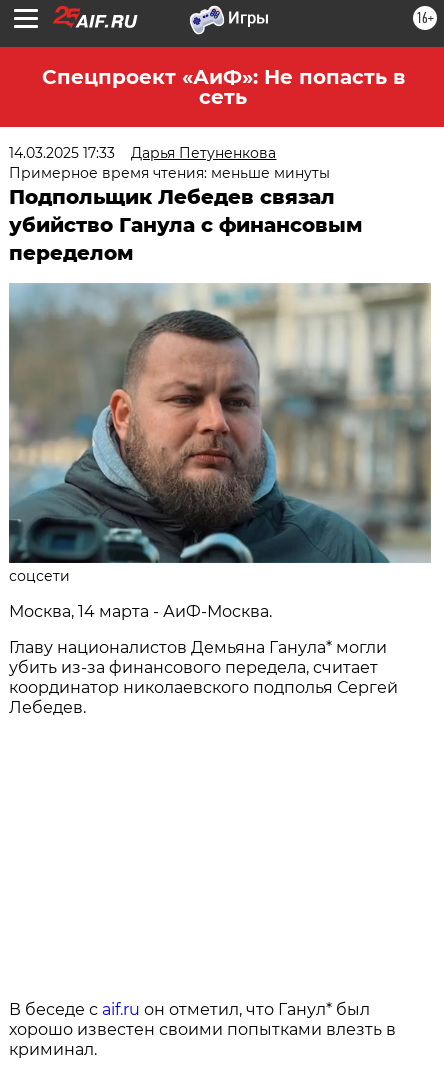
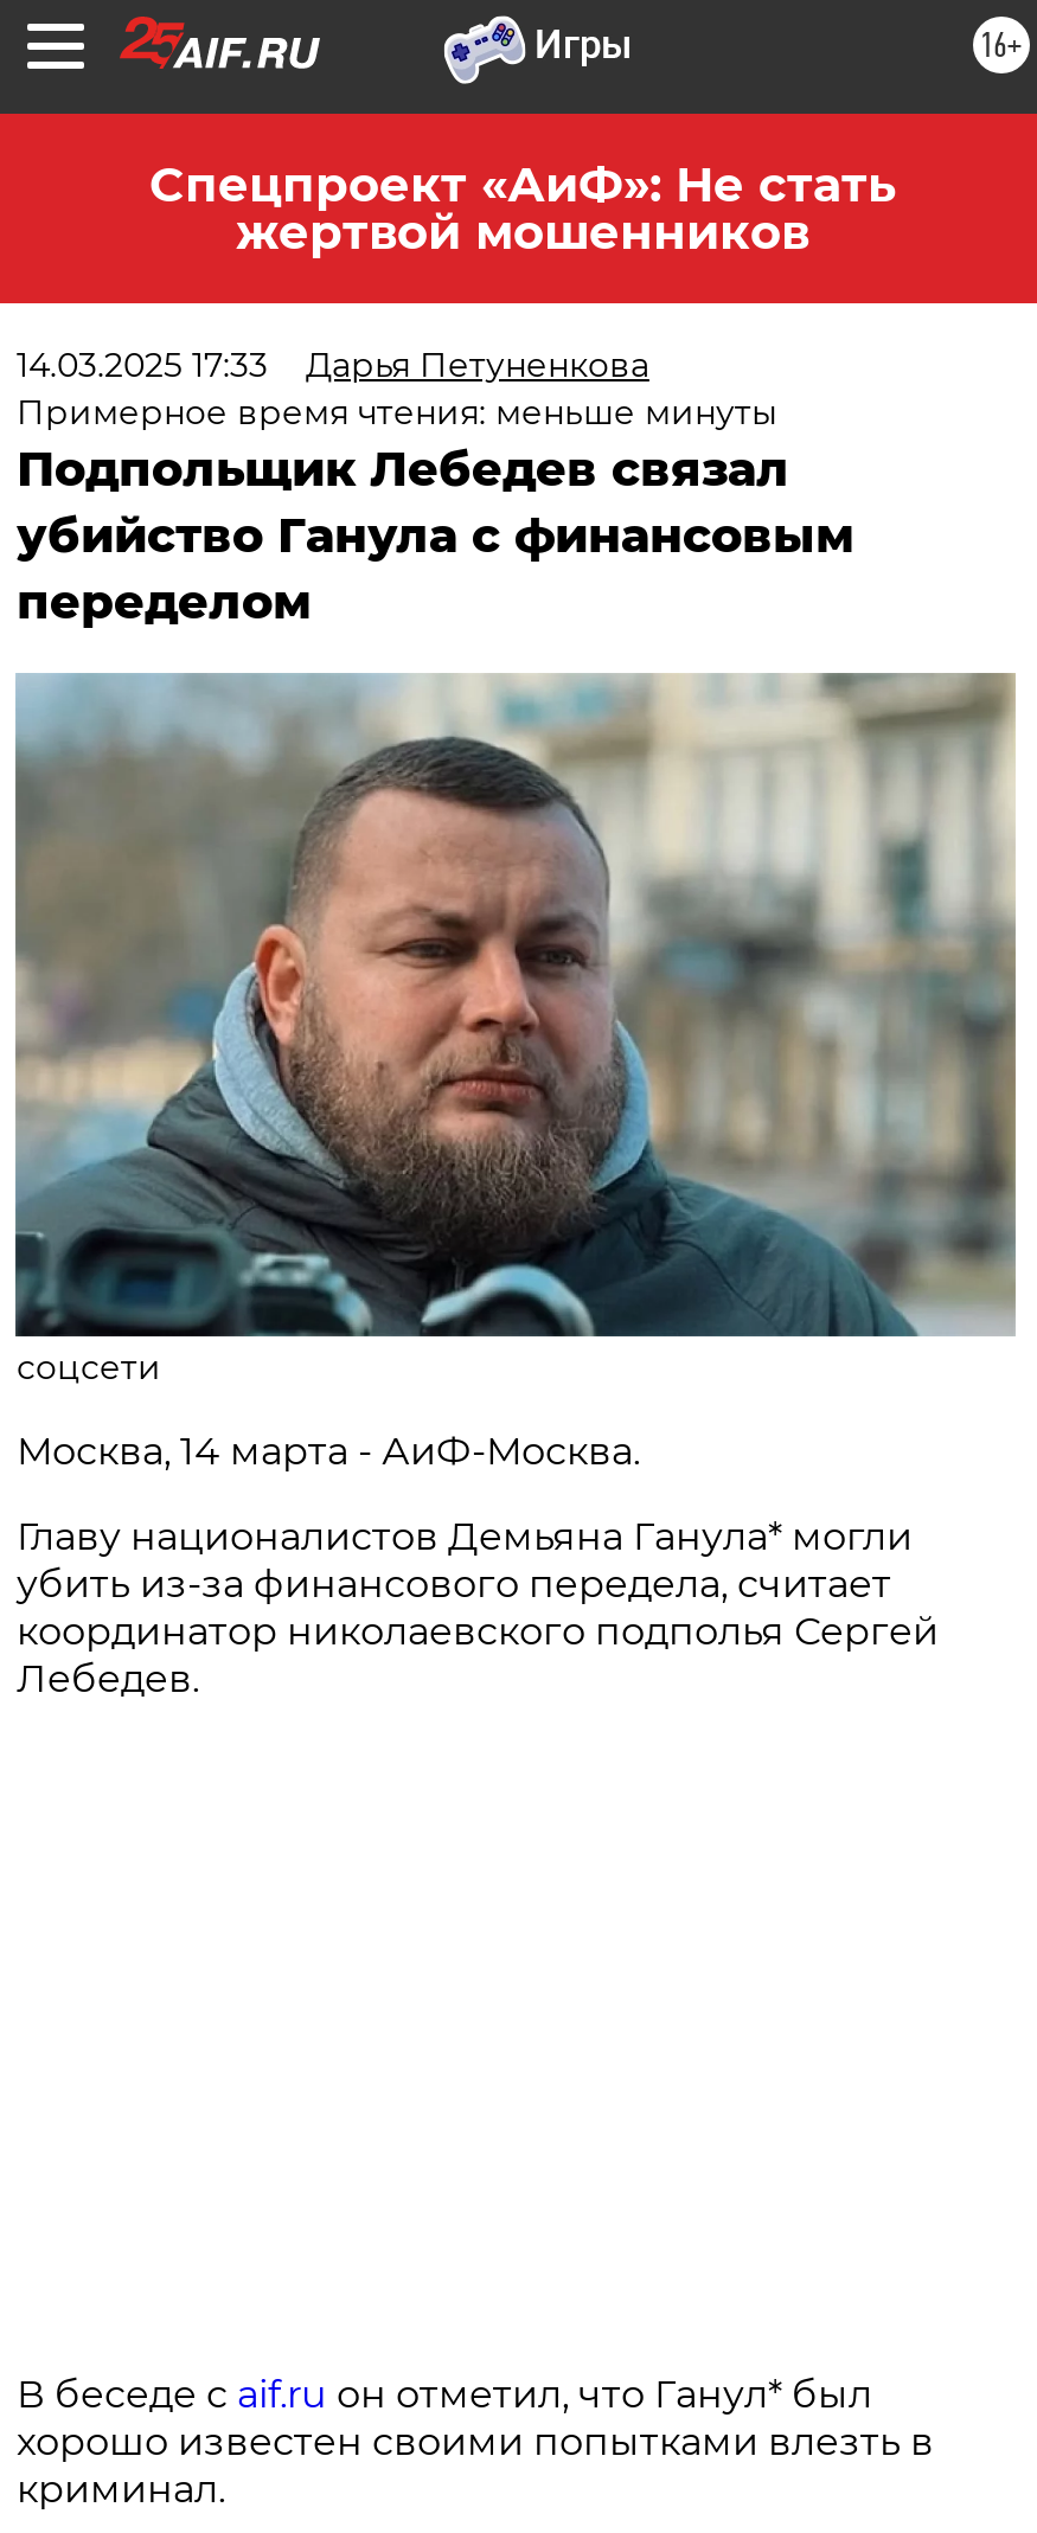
- Спецпроект «АиФ»: Не попасть в
- сеть
+ Спецпроект «АиФ»: Не стать
+ жертвой мошенников
